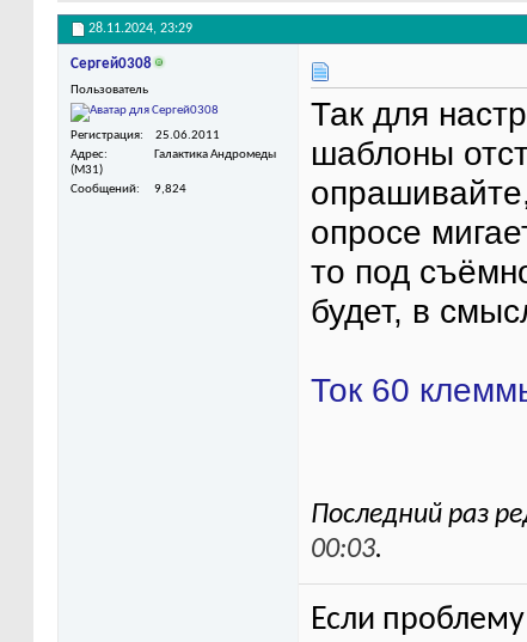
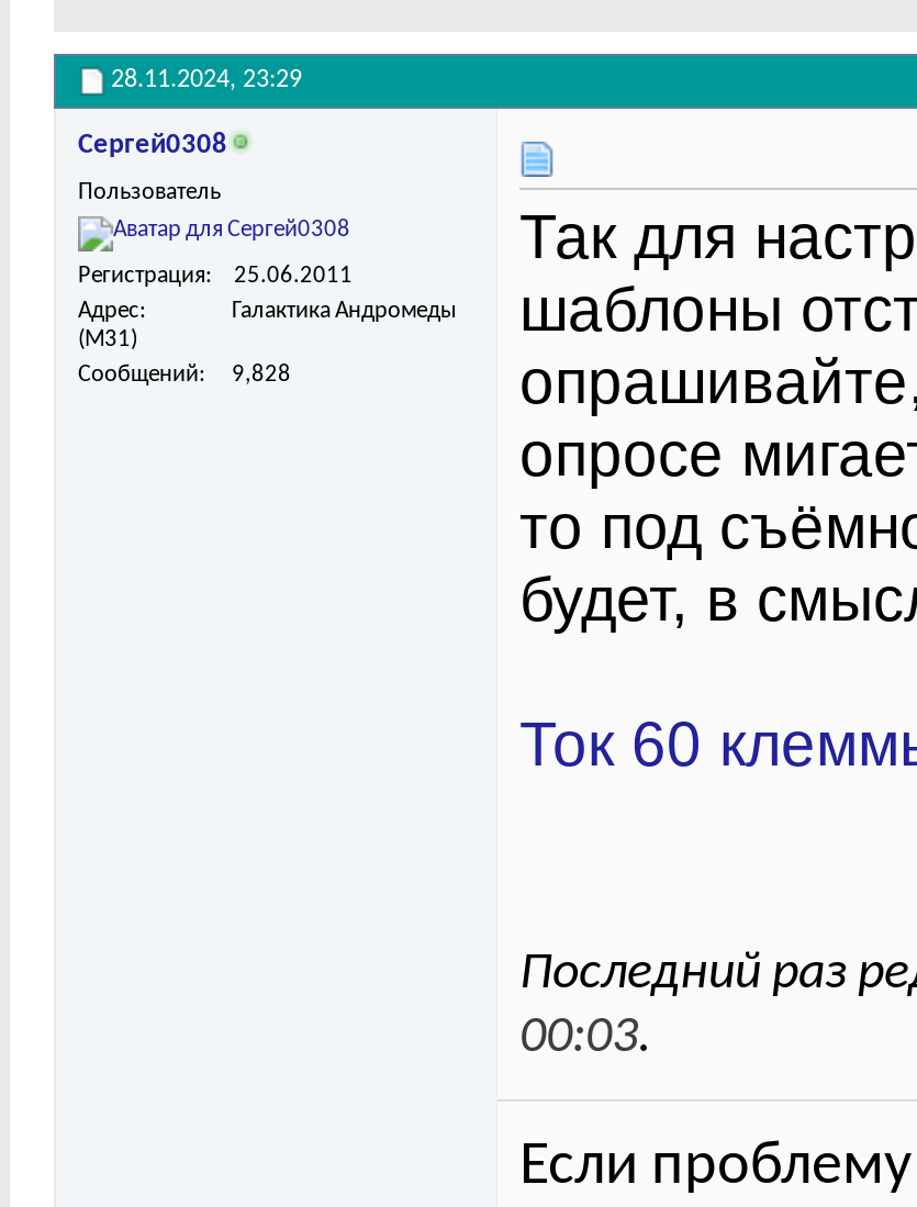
- Сообщений 9,824
+ Сообщений 9,828
